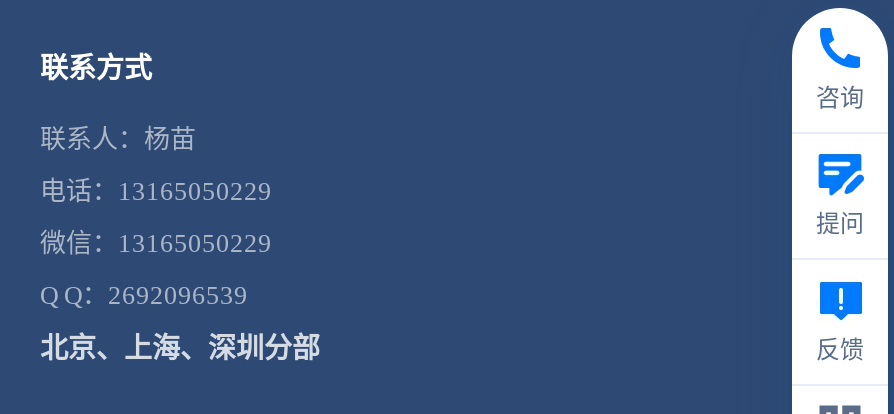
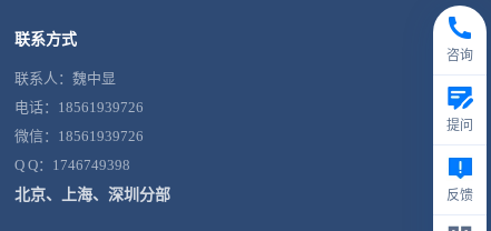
- 联系人：杨苗
+ 联系人：魏中显

- 电话：13165050229
+ 电话：18561939726

- 微信：13165050229
+ 微信：18561939726

- Q Q：2692096539
+ Q Q：1746749398
